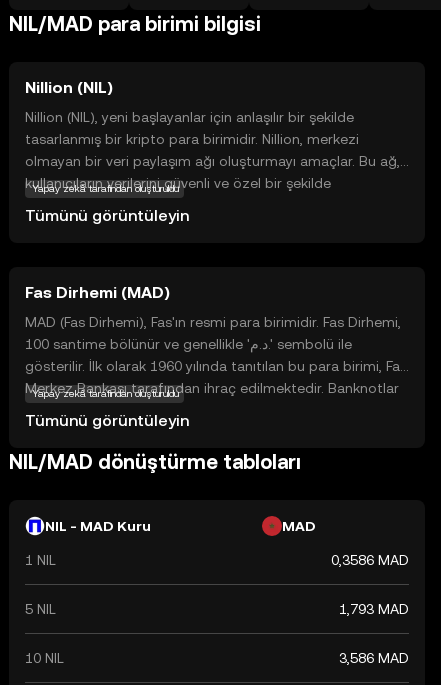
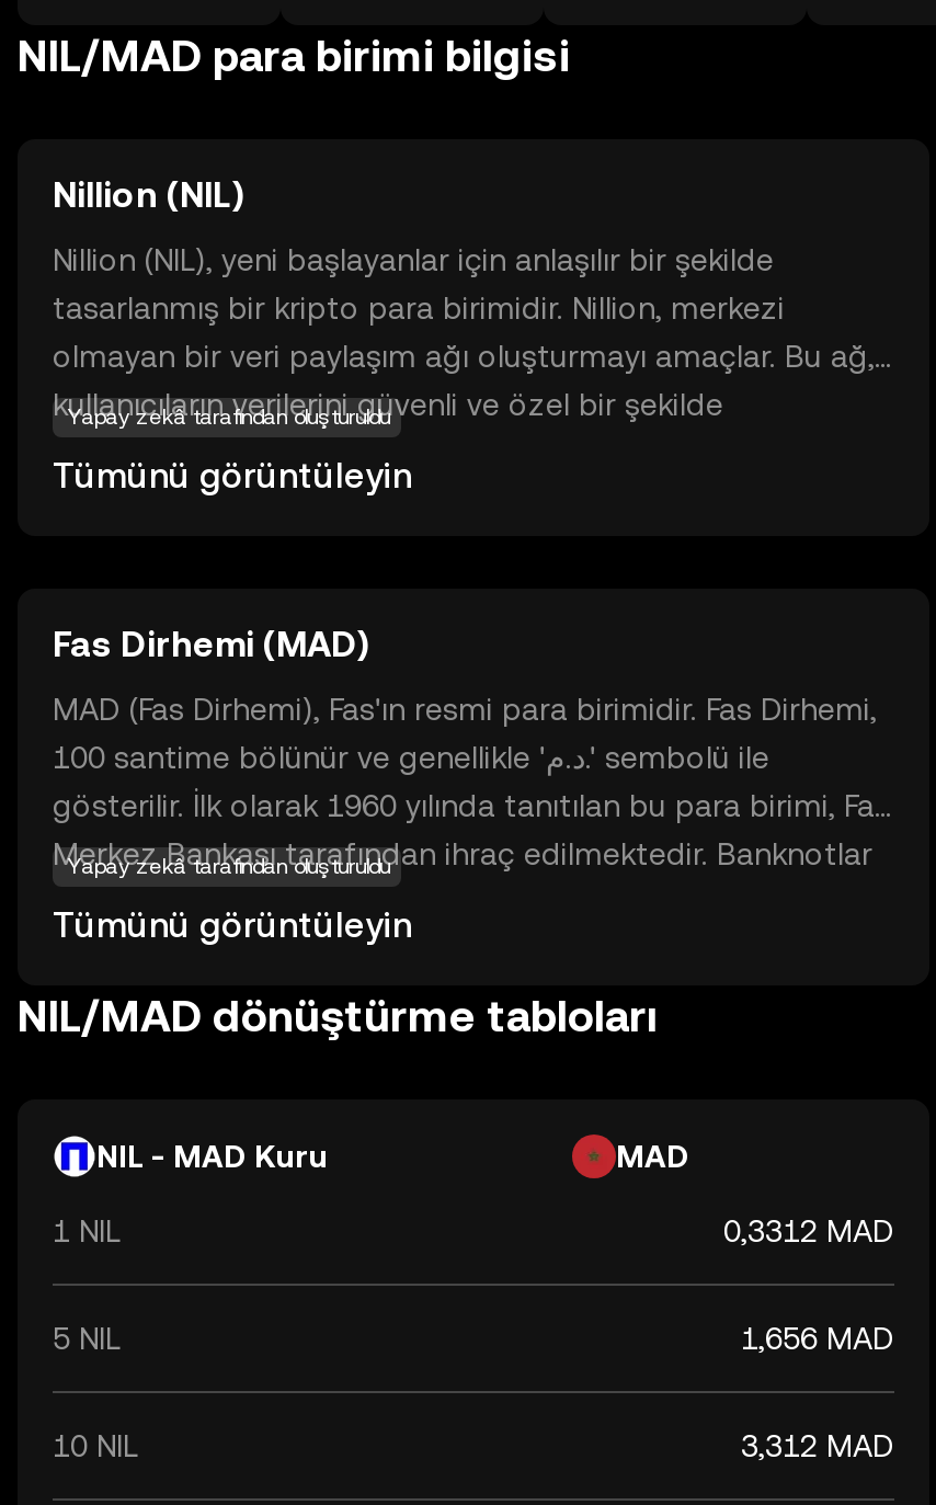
- 0,3586 MAD
+ 0,3312 MAD

- 1,793 MAD
+ 1,656 MAD

- 3,586 MAD
+ 3,312 MAD
